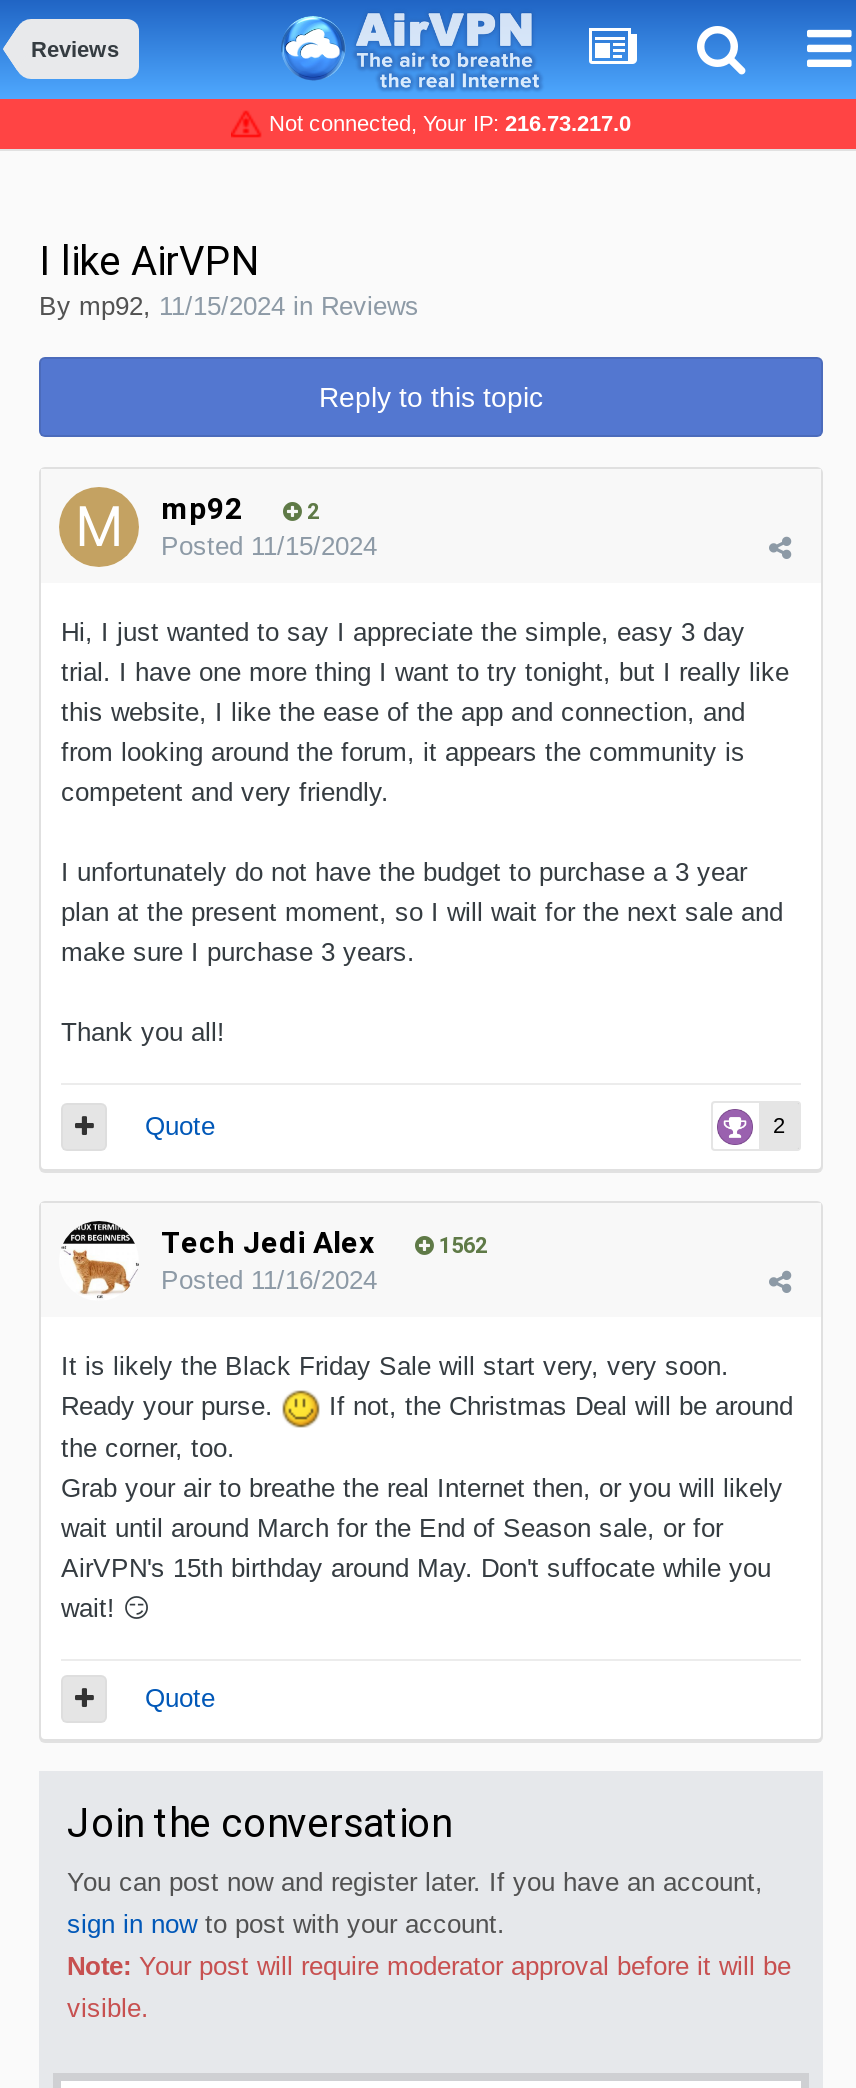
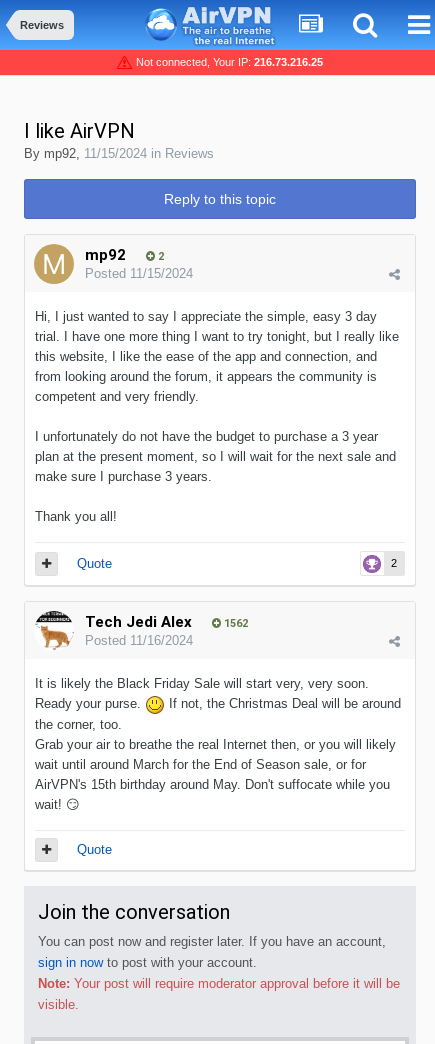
- Not connected, Your IP: 216.73.217.0
+ Not connected, Your IP: 216.73.216.25
